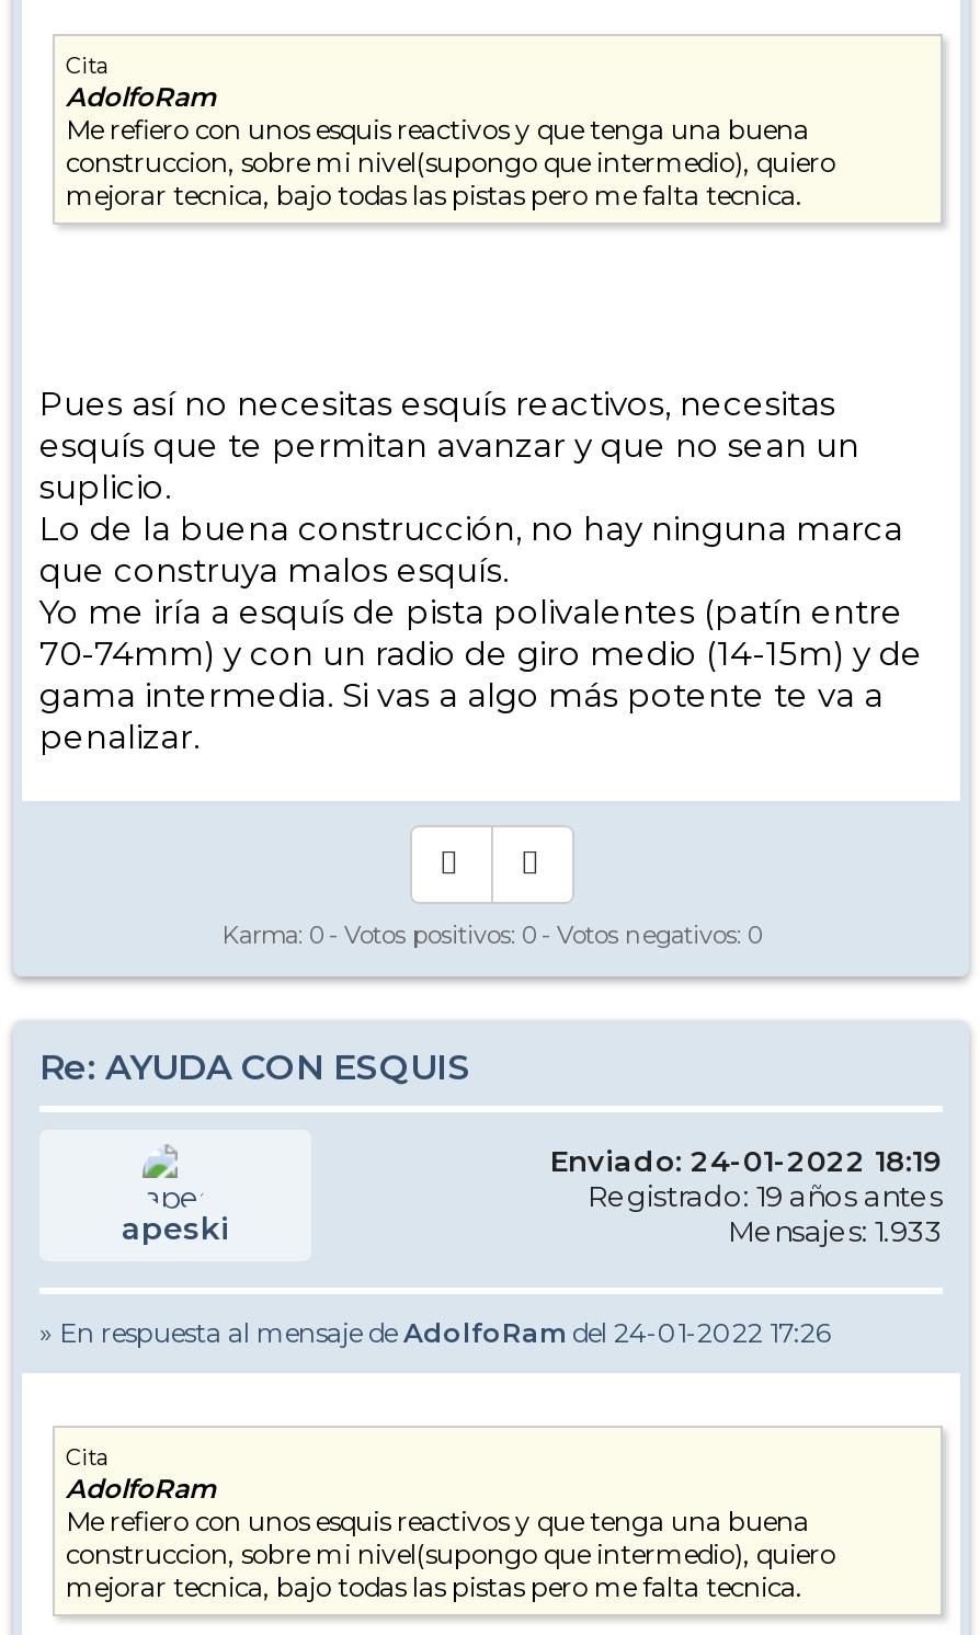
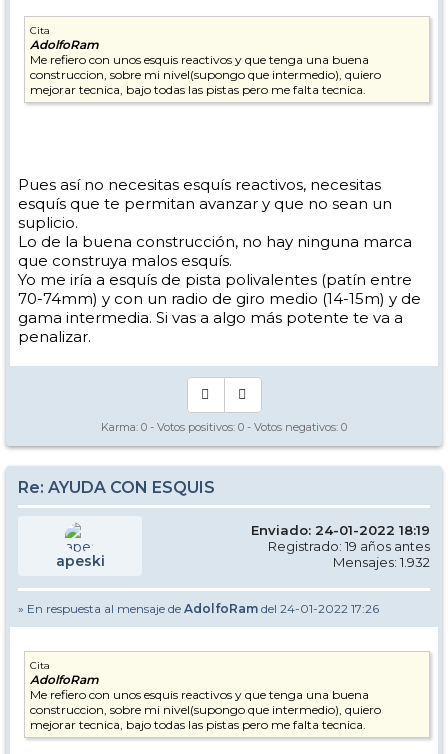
- Mensajes: 1.933
+ Mensajes: 1.932
